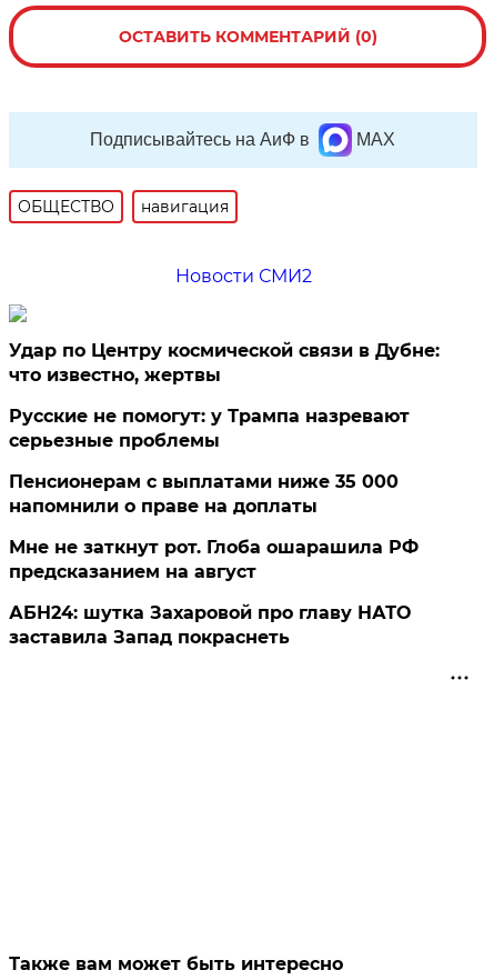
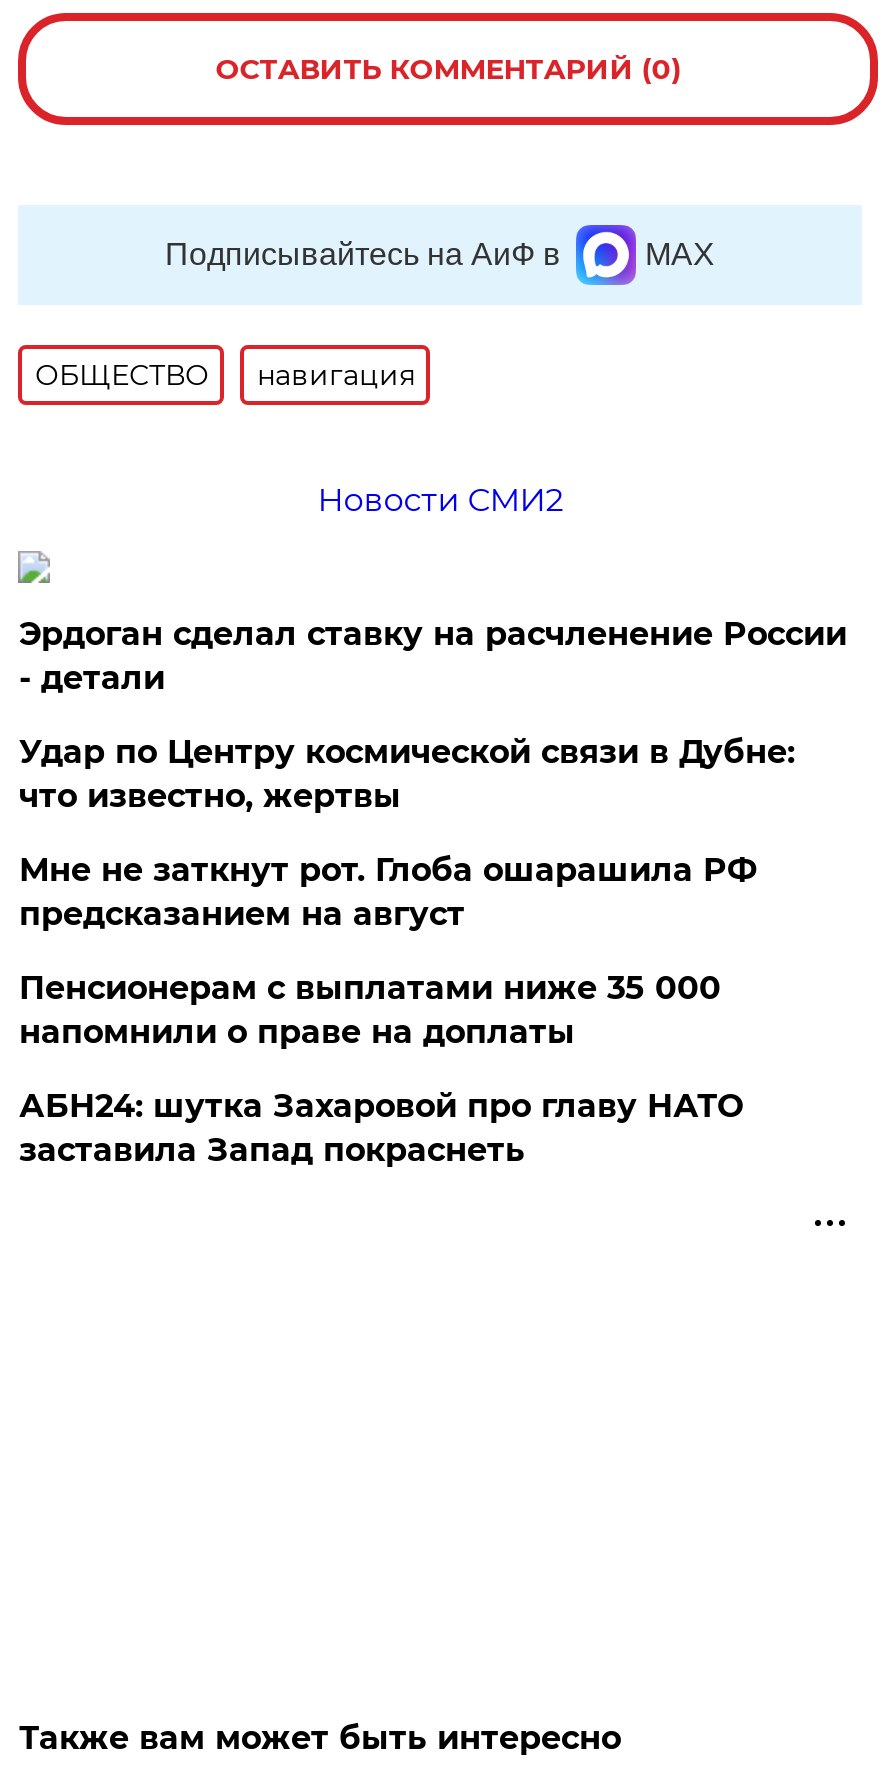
+ Эрдоган сделал ставку на расчленение России
+ - детали

moved down: Удар по Центру космической связи в Дубне: | что известно, жертвы

- Русские не помогут: у Трампа назревают
- серьезные проблемы

moved down: Пенсионерам с выплатами ниже 35 000 | напомнили о праве на доплаты

moved up: Мне не заткнут рот. Глоба ошарашила РФ | предсказанием на август
